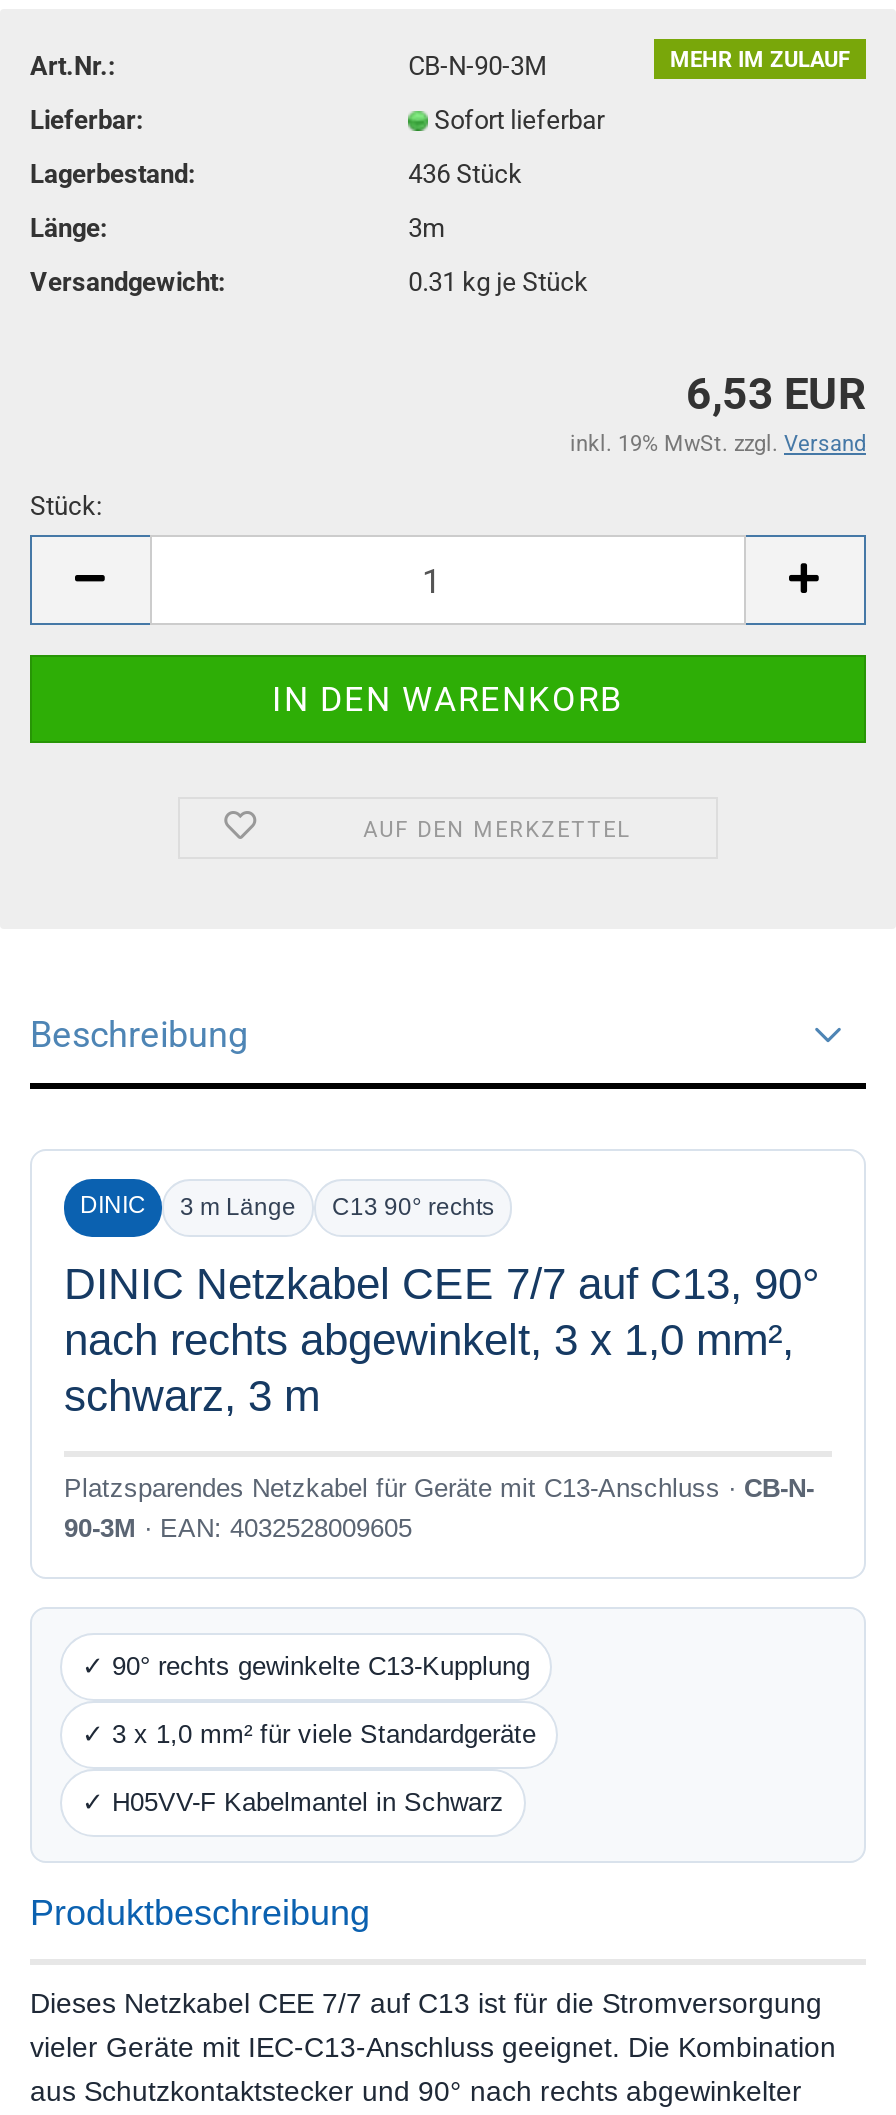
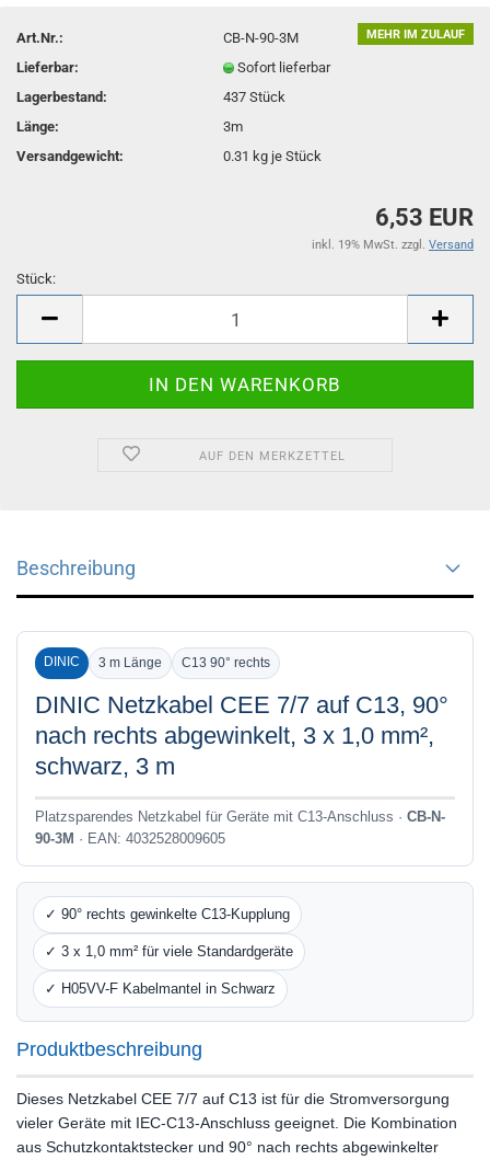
- 436 Stück
+ 437 Stück
